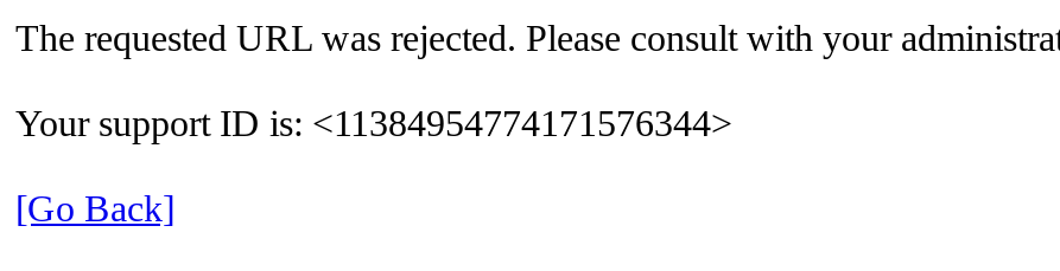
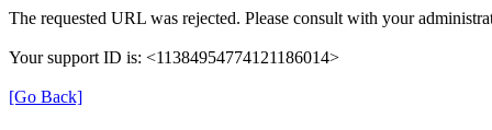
- Your support ID is: <11384954774171576344>
+ Your support ID is: <11384954774121186014>
